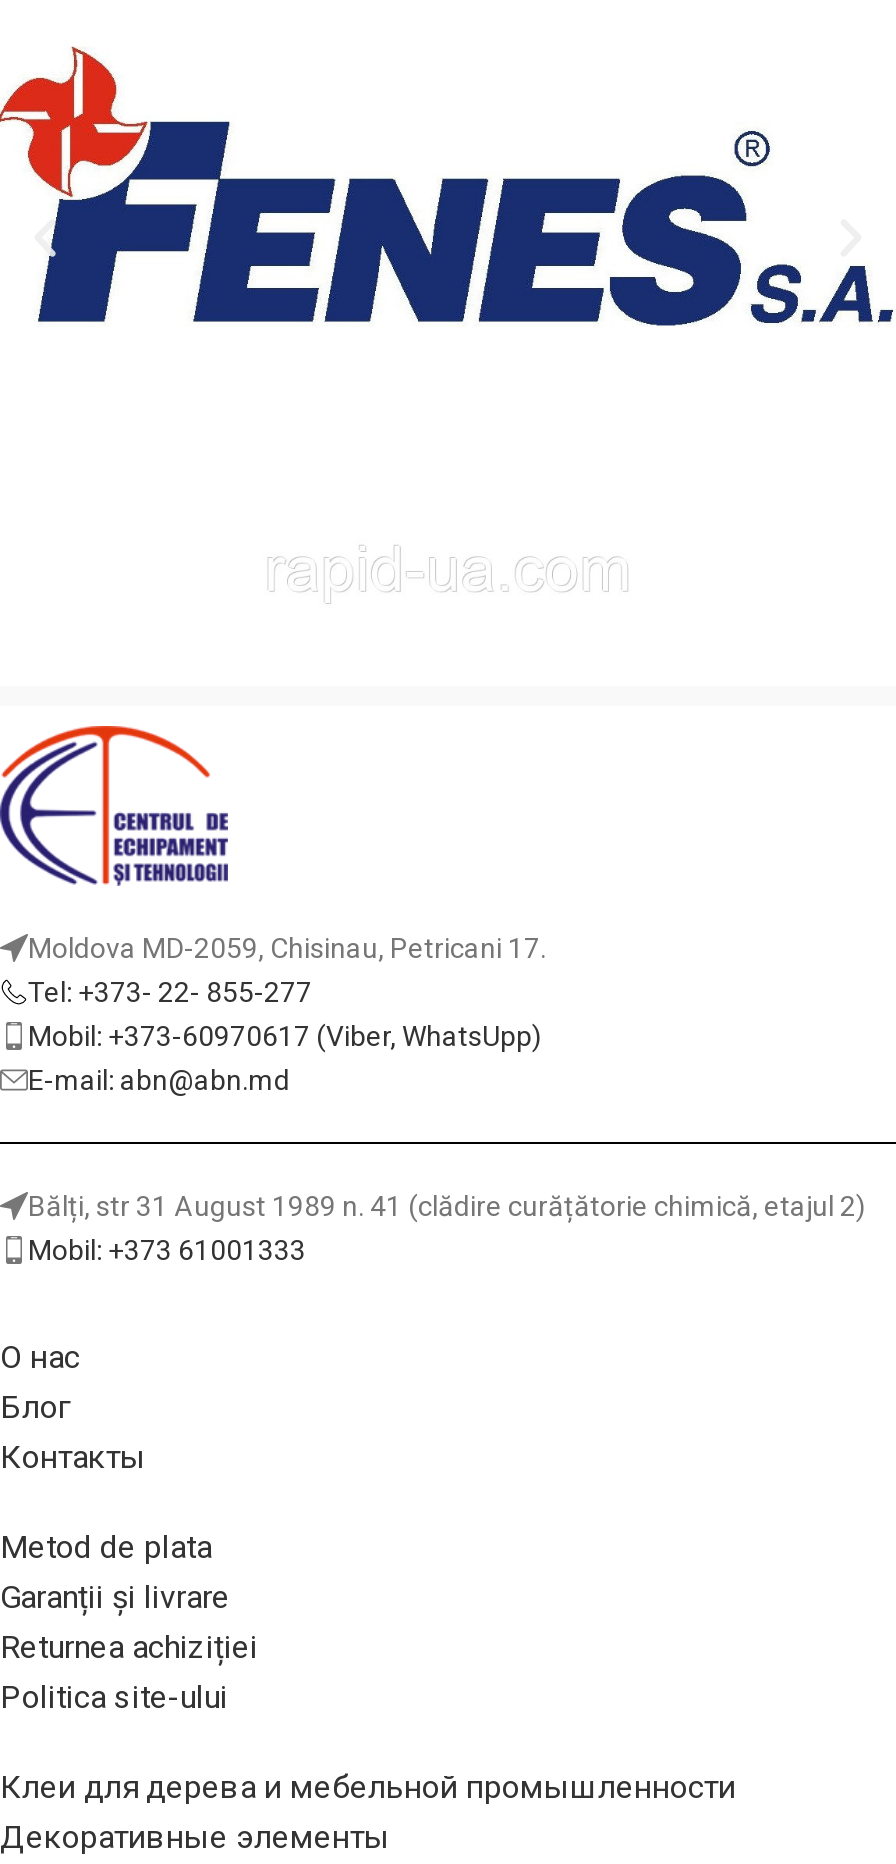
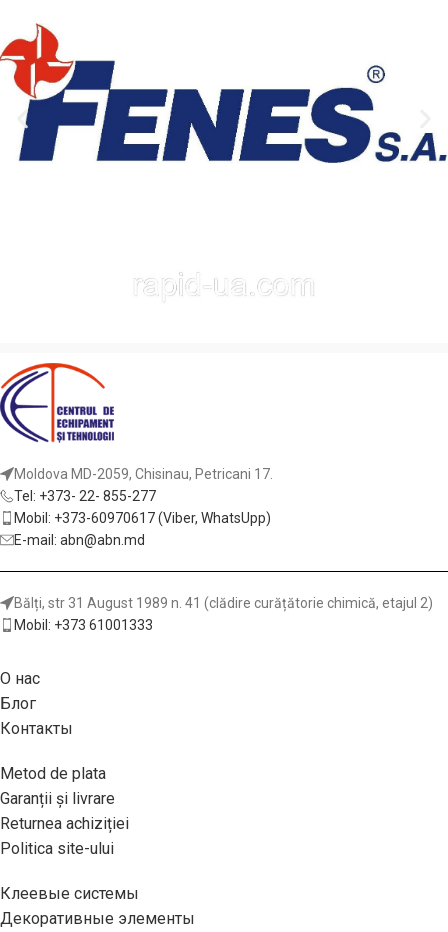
- Клеи для дерева и мебельной промышленности
+ Клеевые системы
